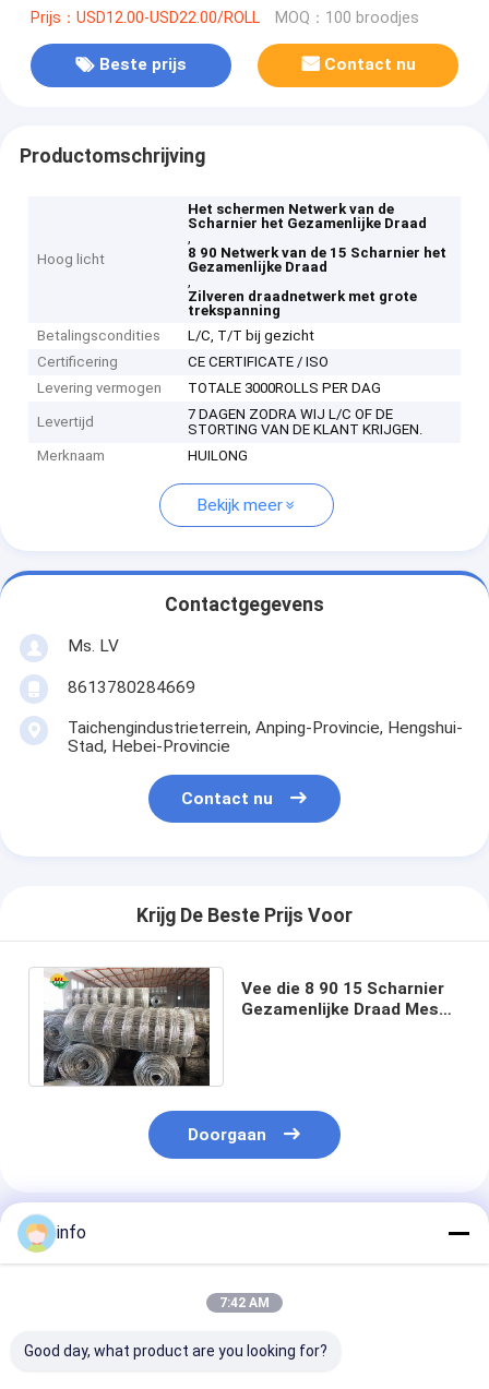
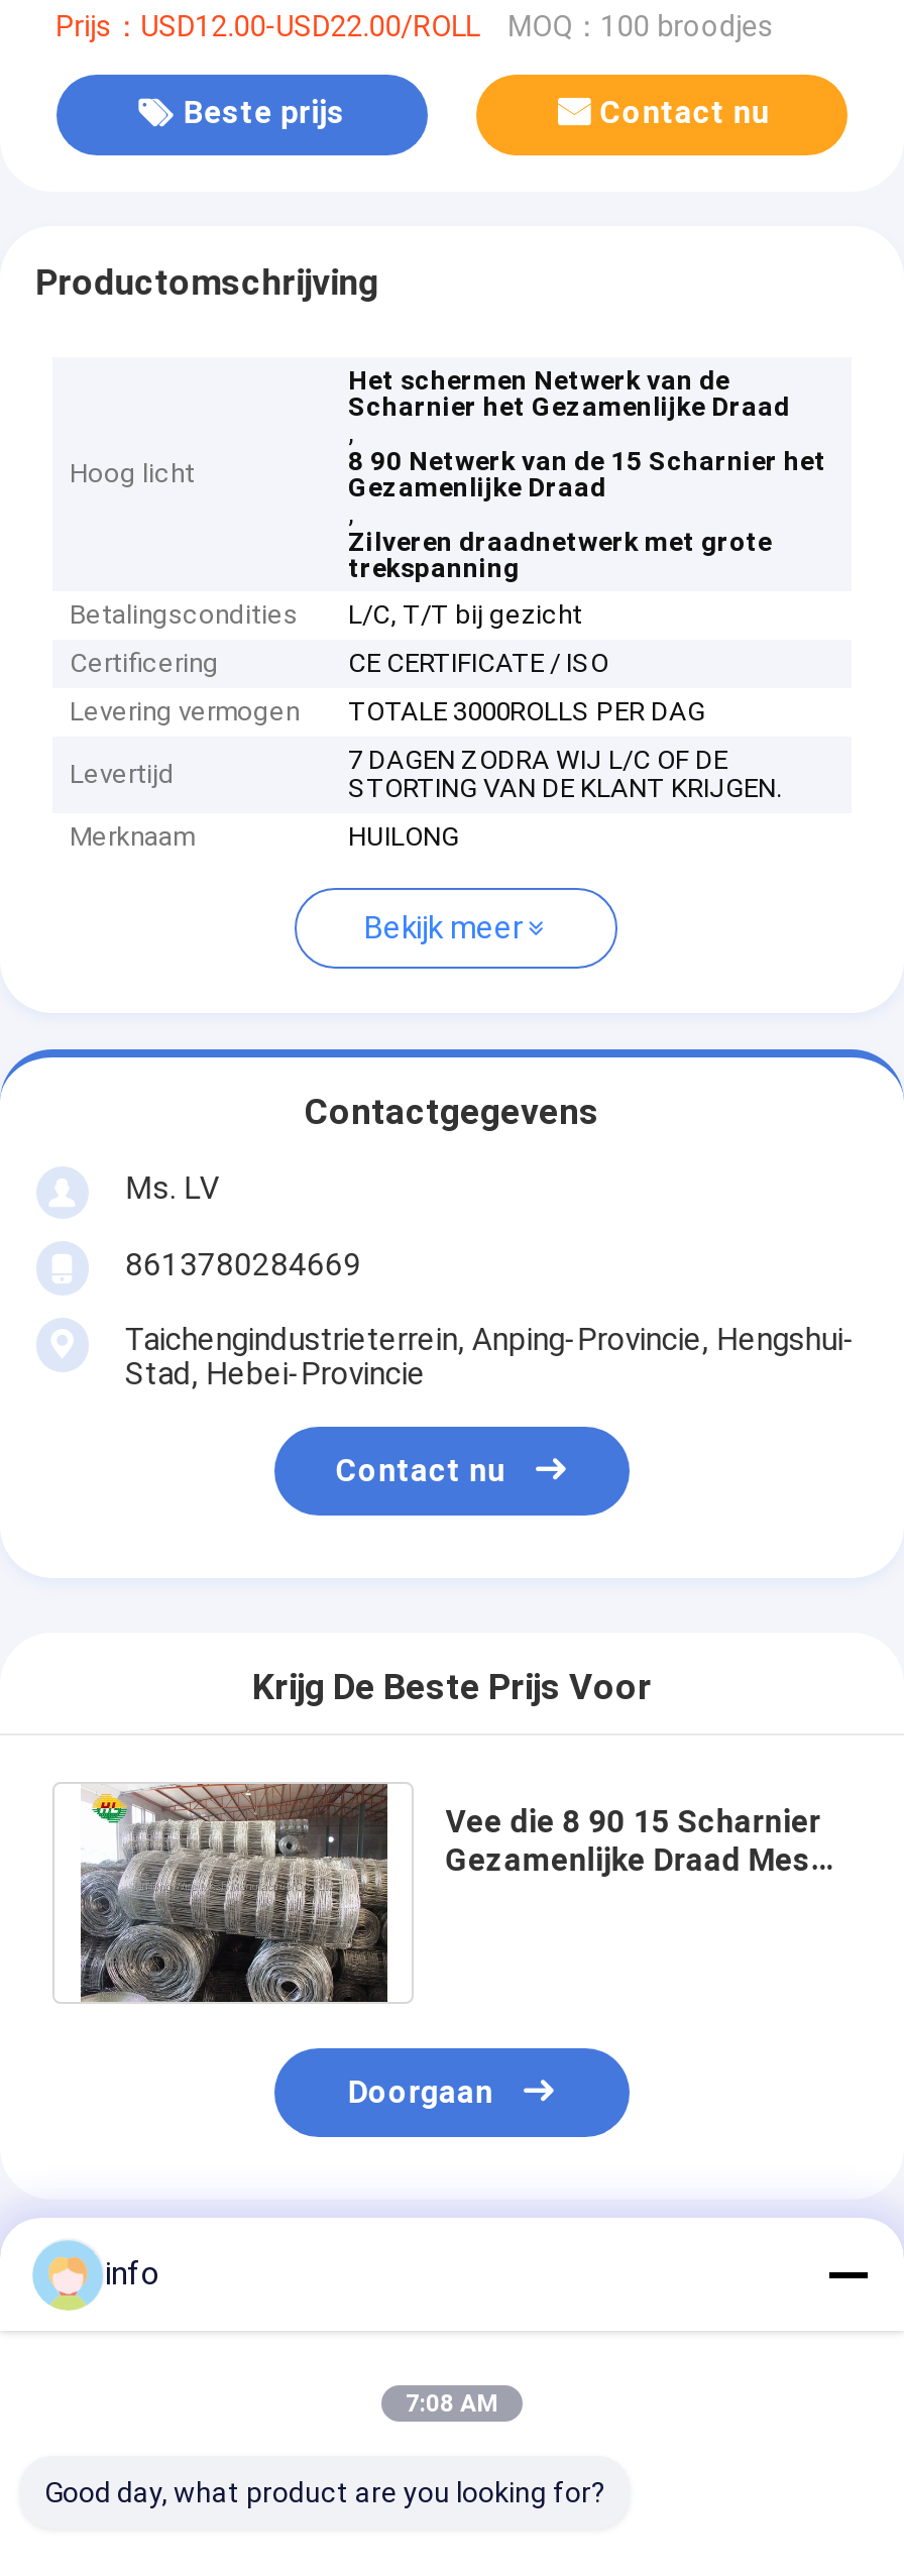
- 7:42 AM
+ 7:08 AM
